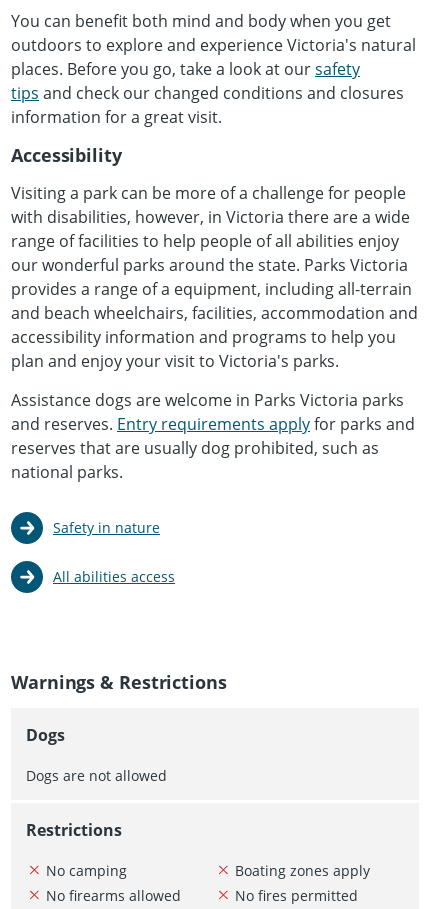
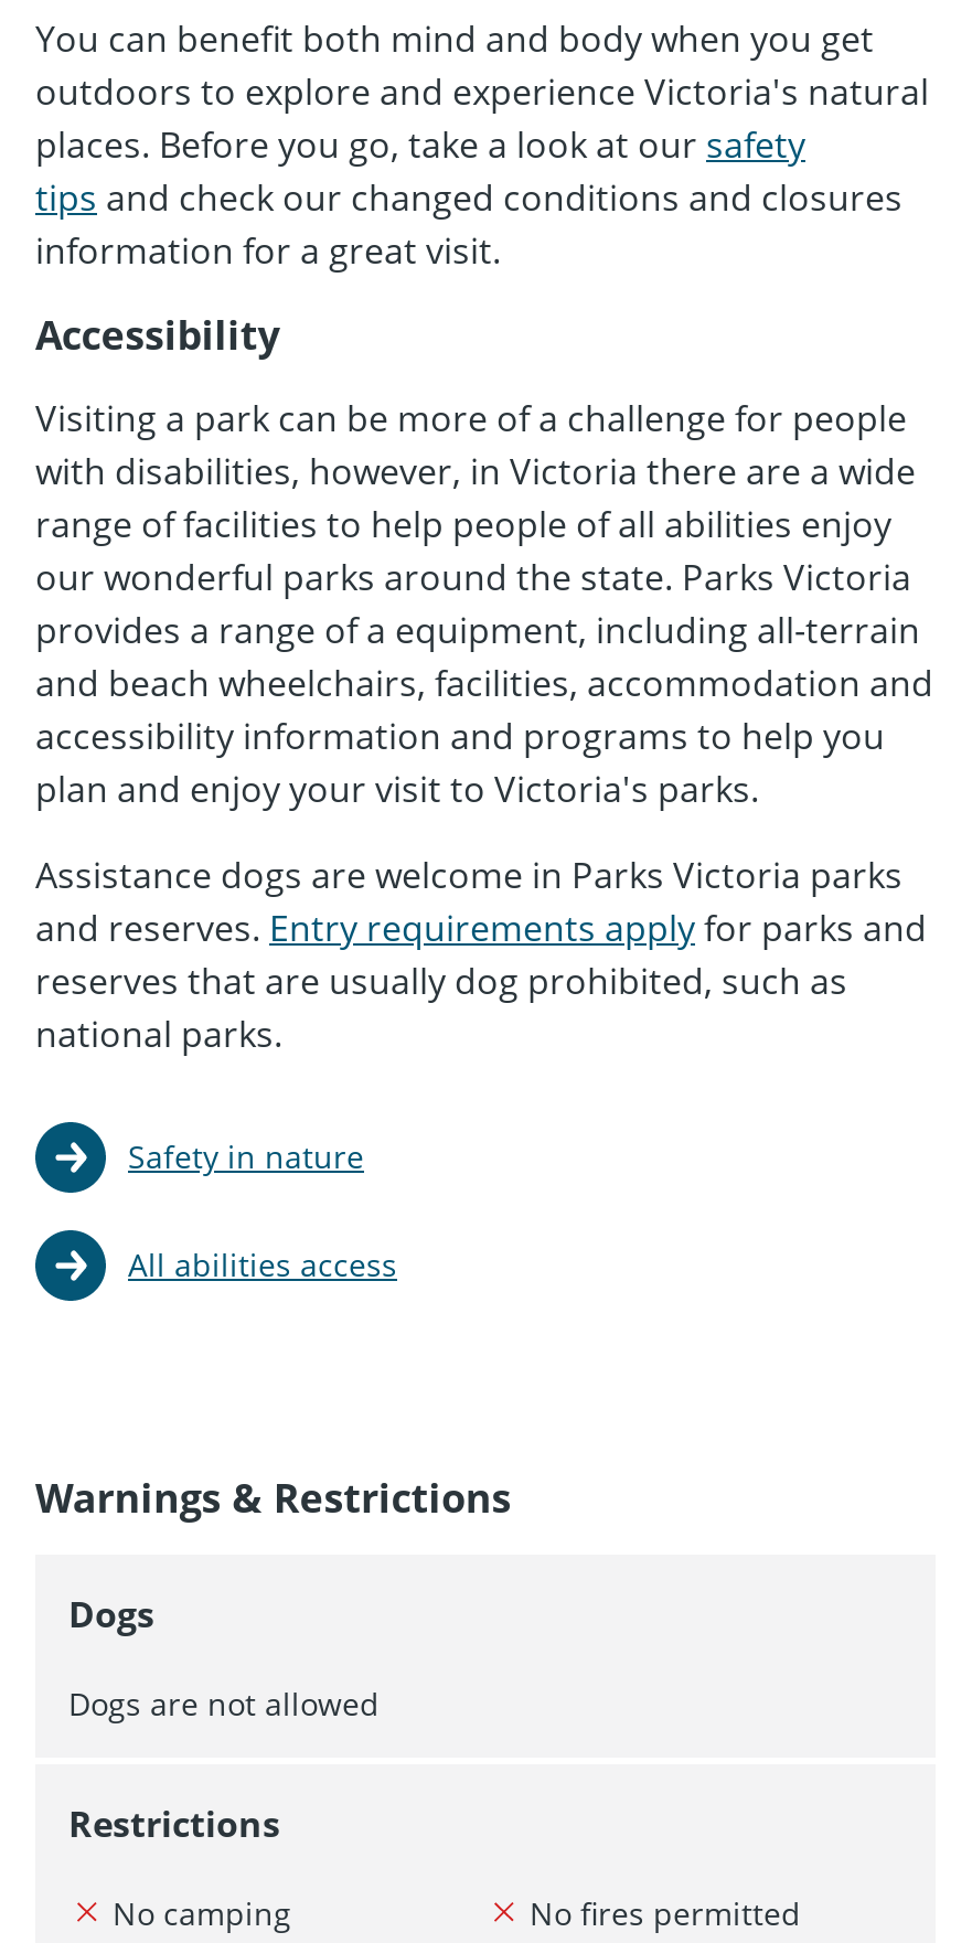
- Boating zones apply
- No firearms allowed
